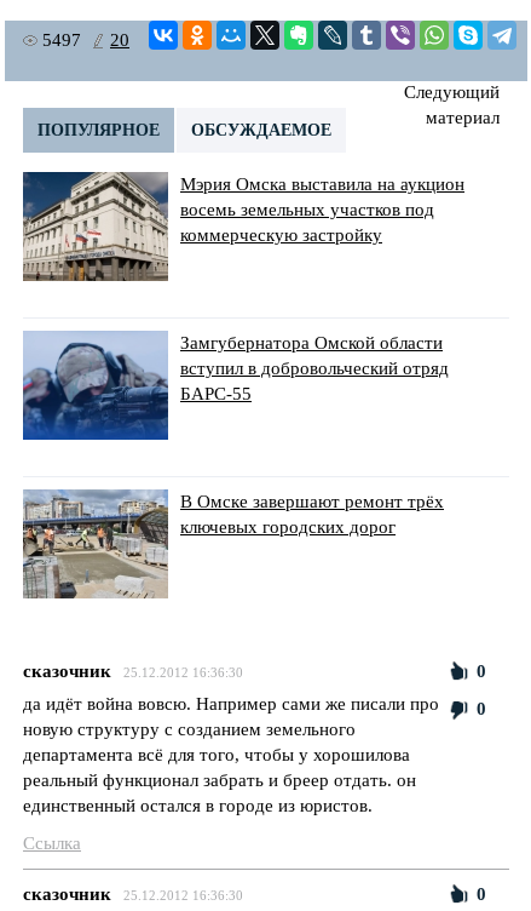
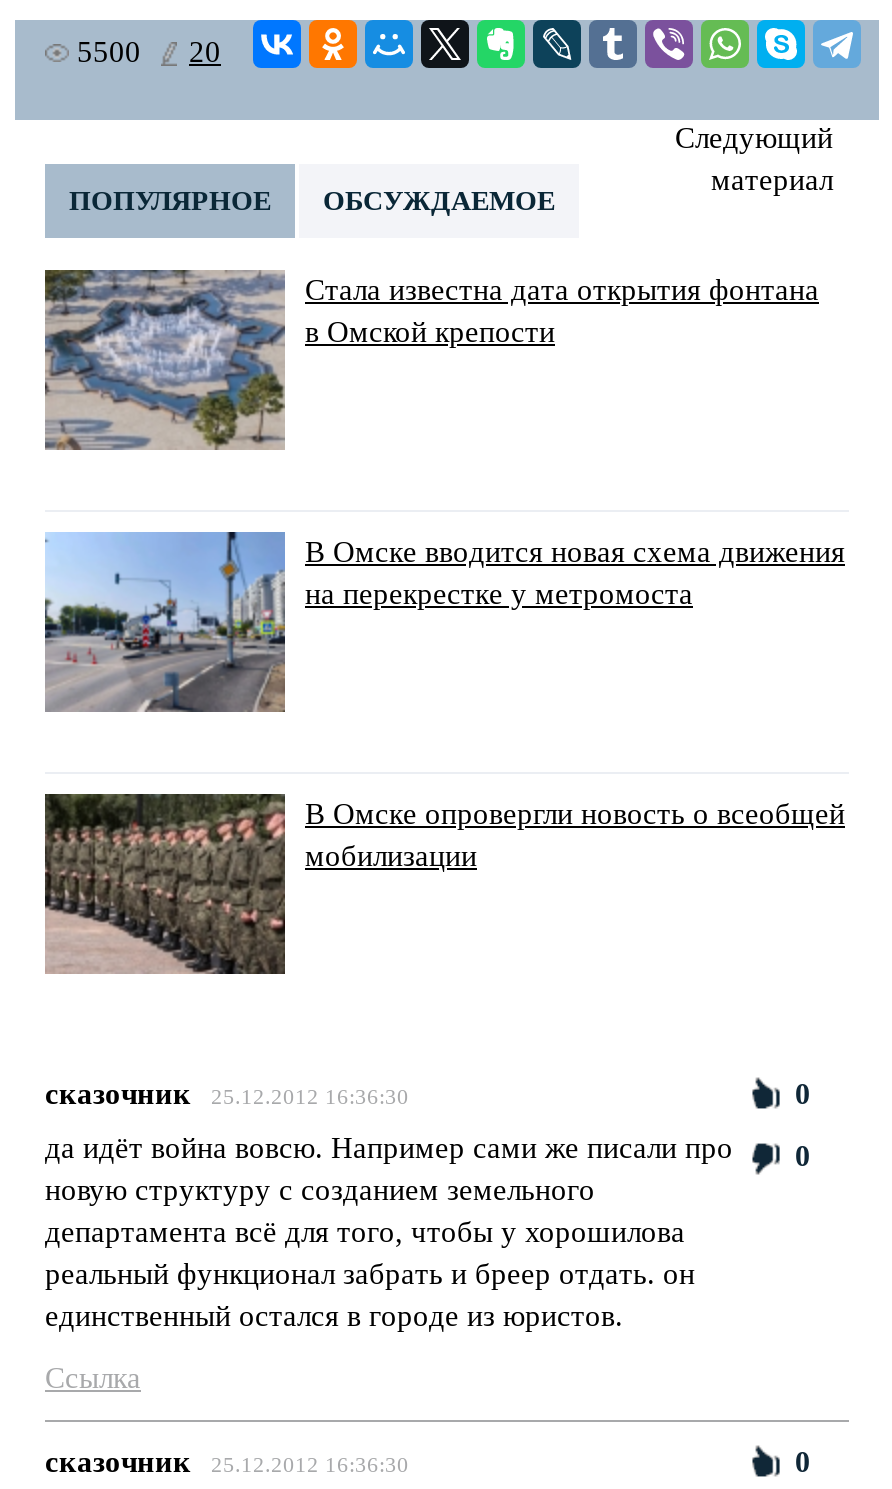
- 5497 20
+ 5500 20

- [image]
- Мэрия Омска выставила на аукцион
- восемь земельных участков под
- коммерческую застройку
+ [image]
+ Стала известна дата открытия фонтана
+ в Омской крепости

- [image]
- Замгубернатора Омской области
- вступил в добровольческий отряд
- БАРС-55
+ [image]
+ В Омске вводится новая схема движения
+ на перекрестке у метромоста

- [image]
- В Омске завершают ремонт трёх
- ключевых городских дорог
+ [image]
+ В Омске опровергли новость о всеобщей
+ мобилизации
